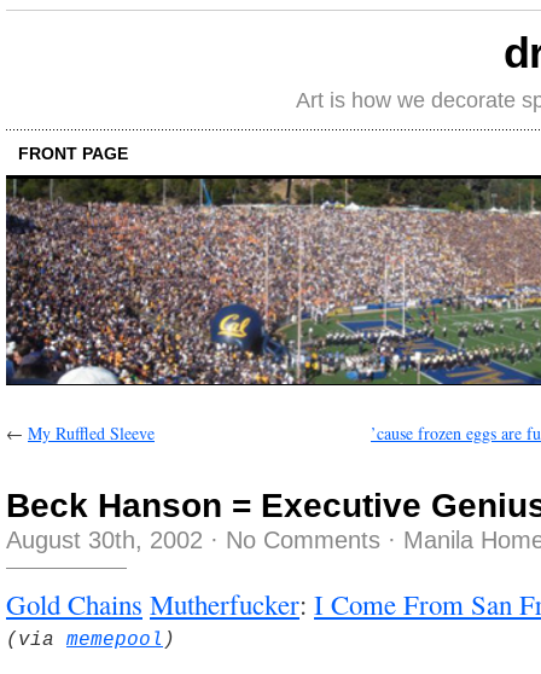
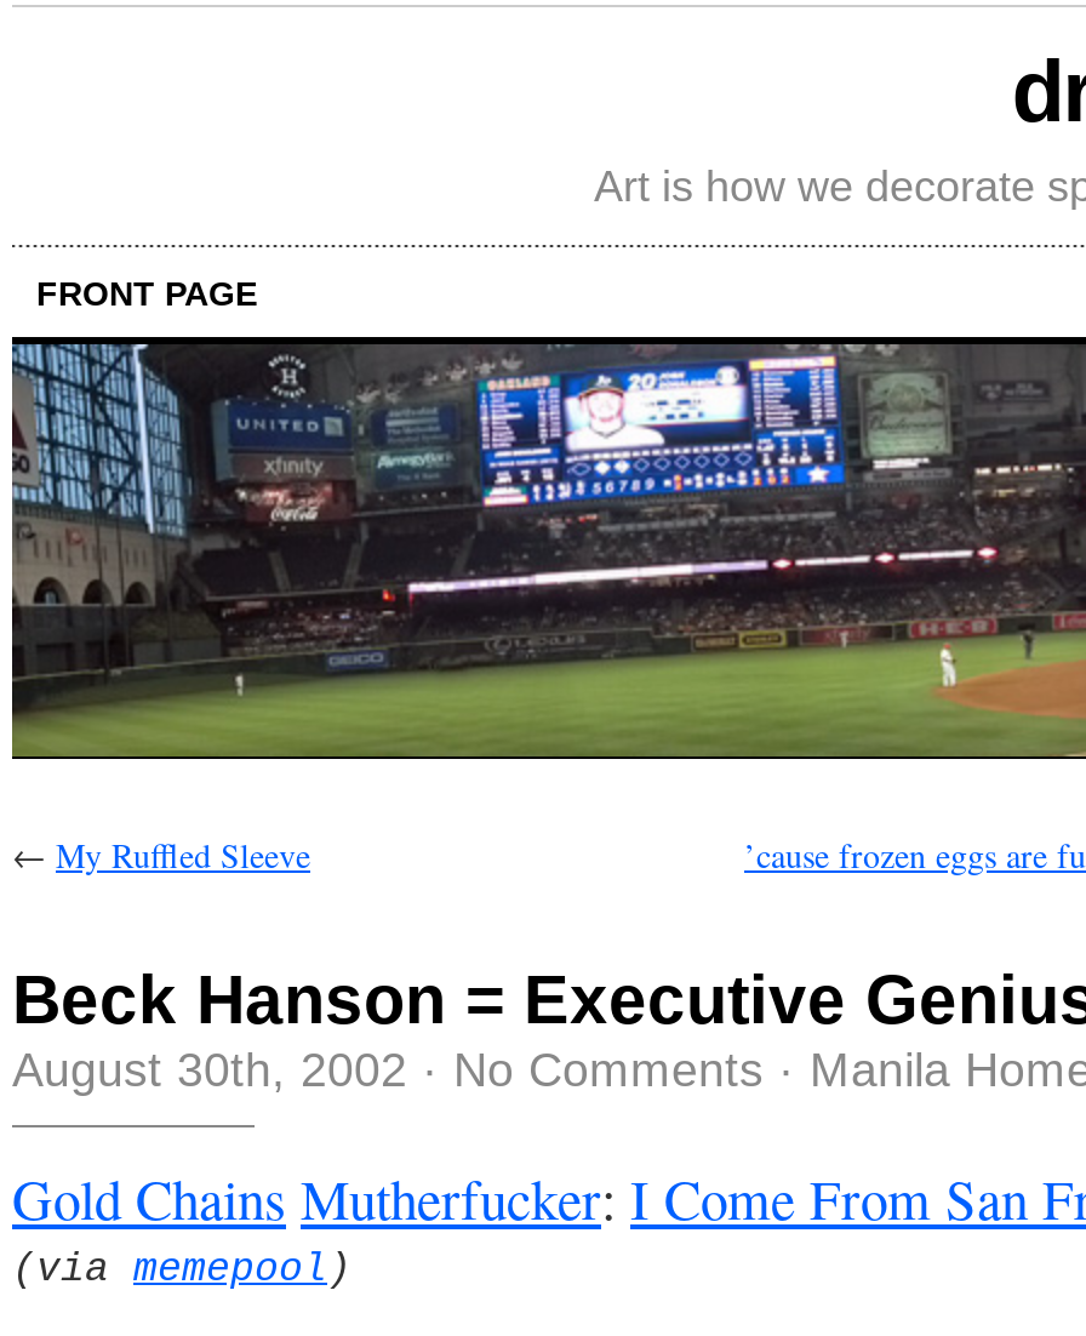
- [image]
+ [image]
